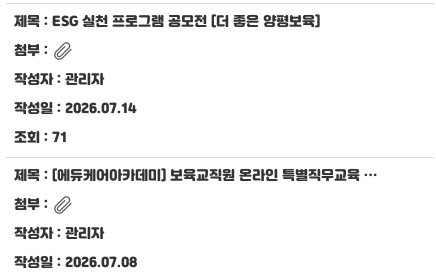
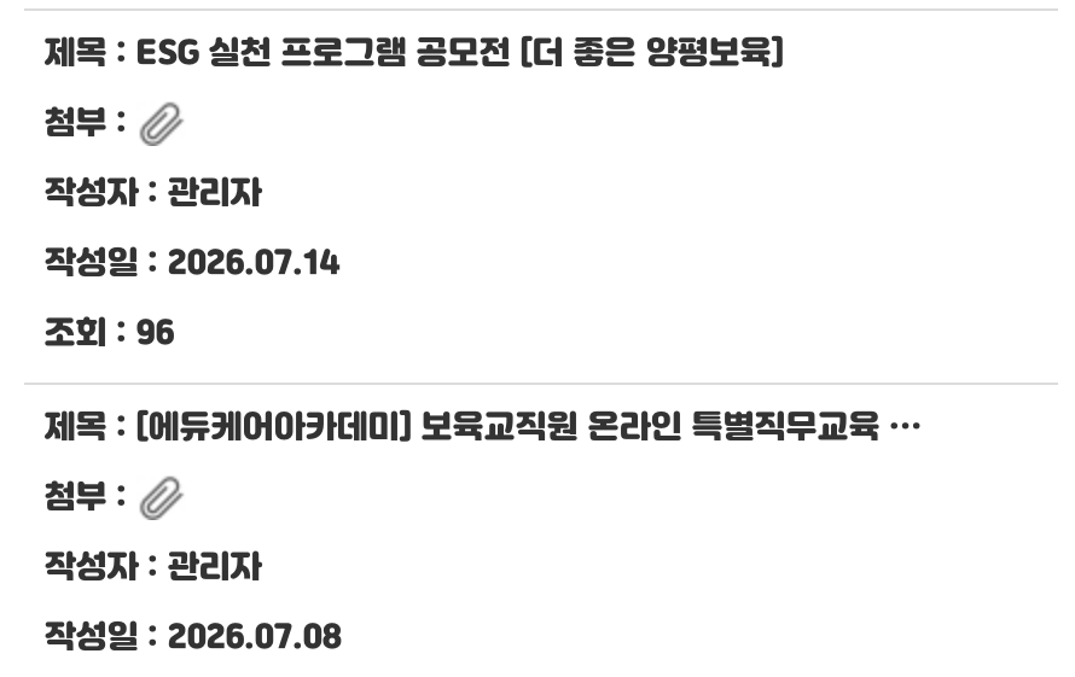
- 조회 : 71
+ 조회 : 96
